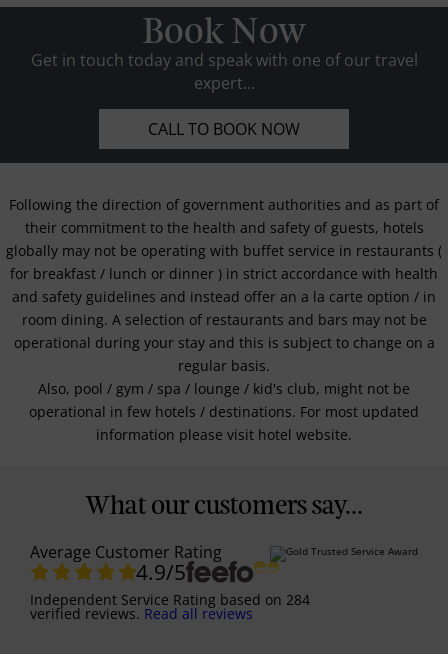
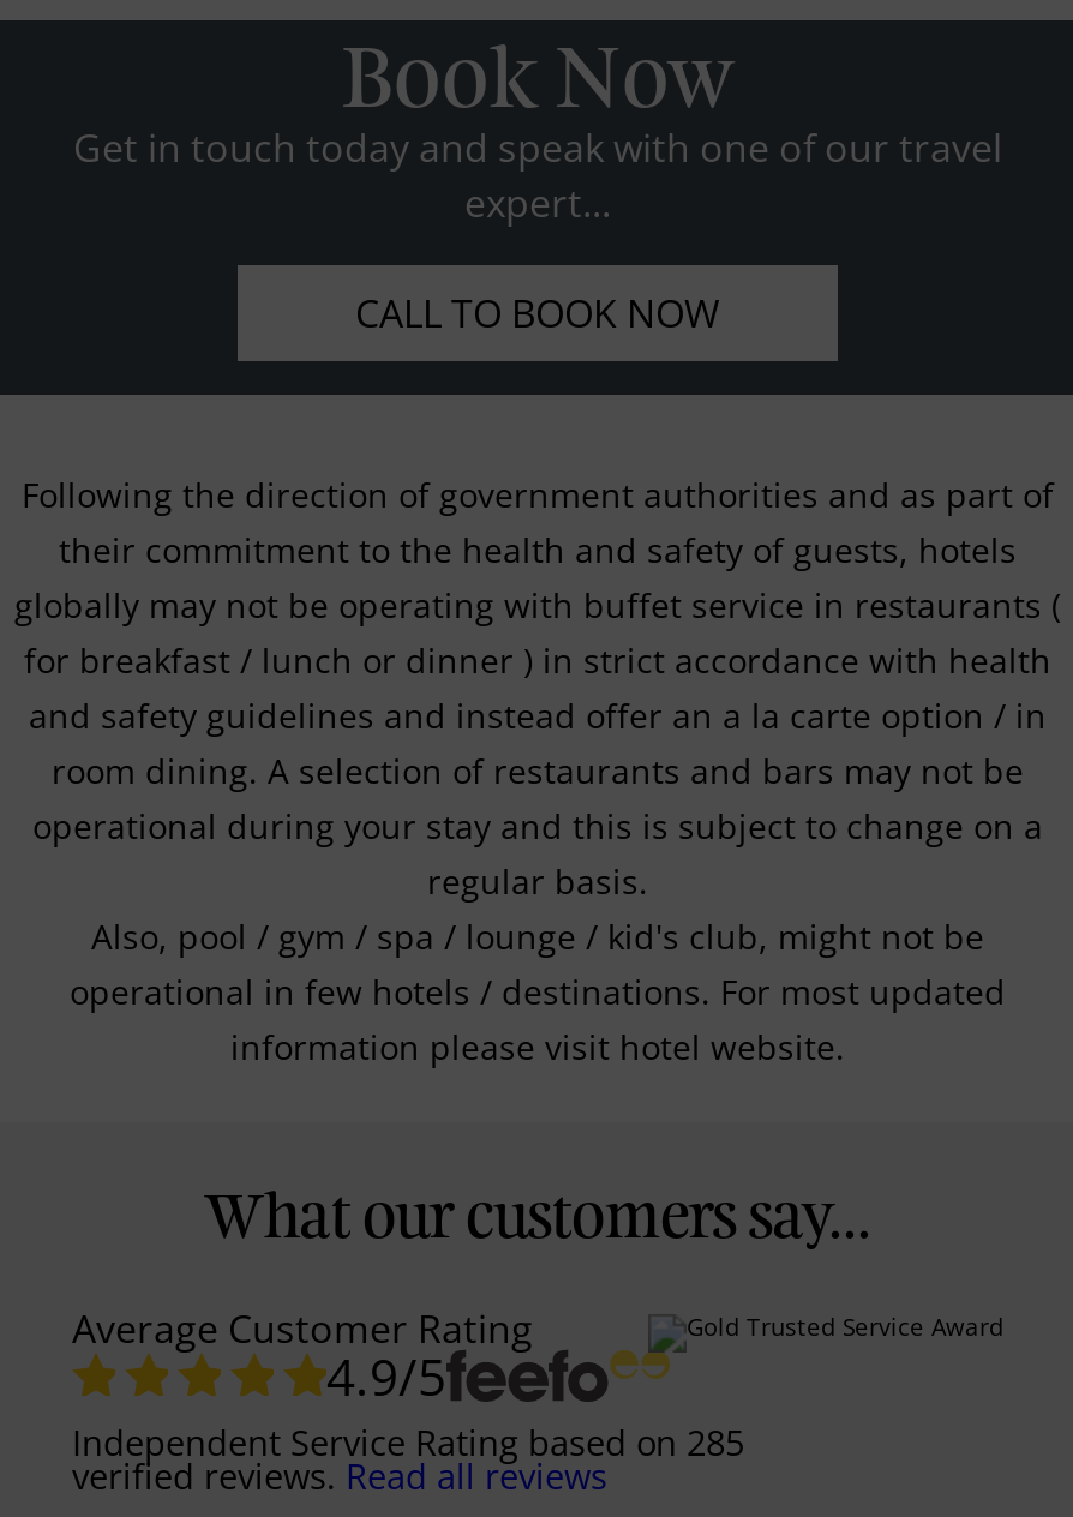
- Independent Service Rating based on 284
+ Independent Service Rating based on 285
